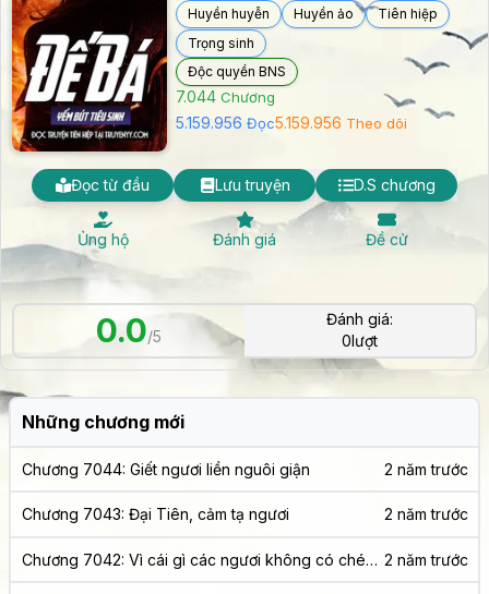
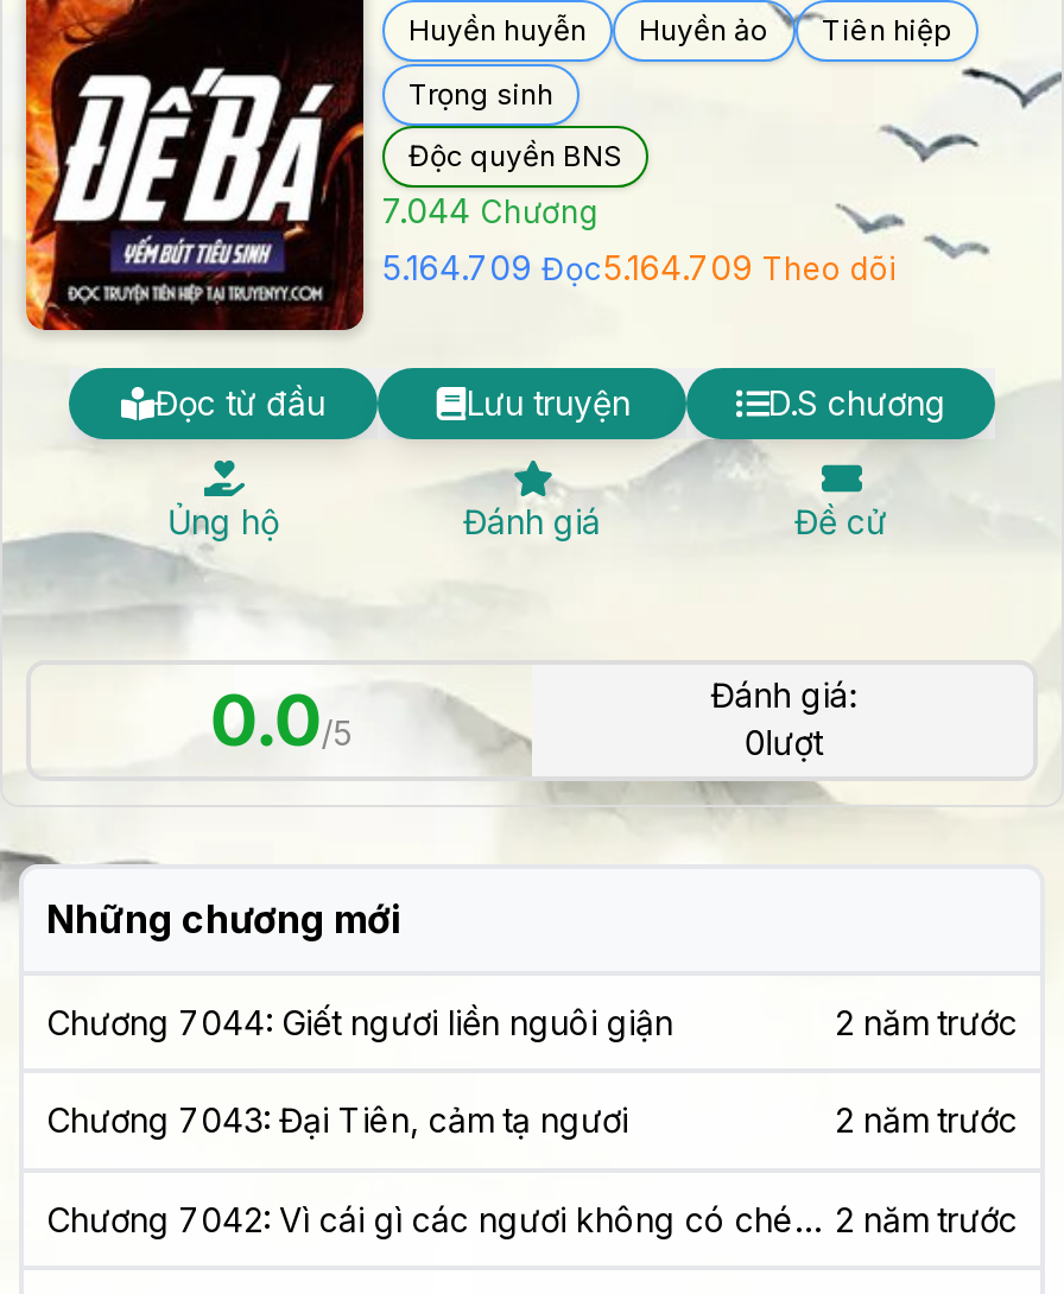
- 5.159.956 Đọc5.159.956 Theo dõi
+ 5.164.709 Đọc5.164.709 Theo dõi
